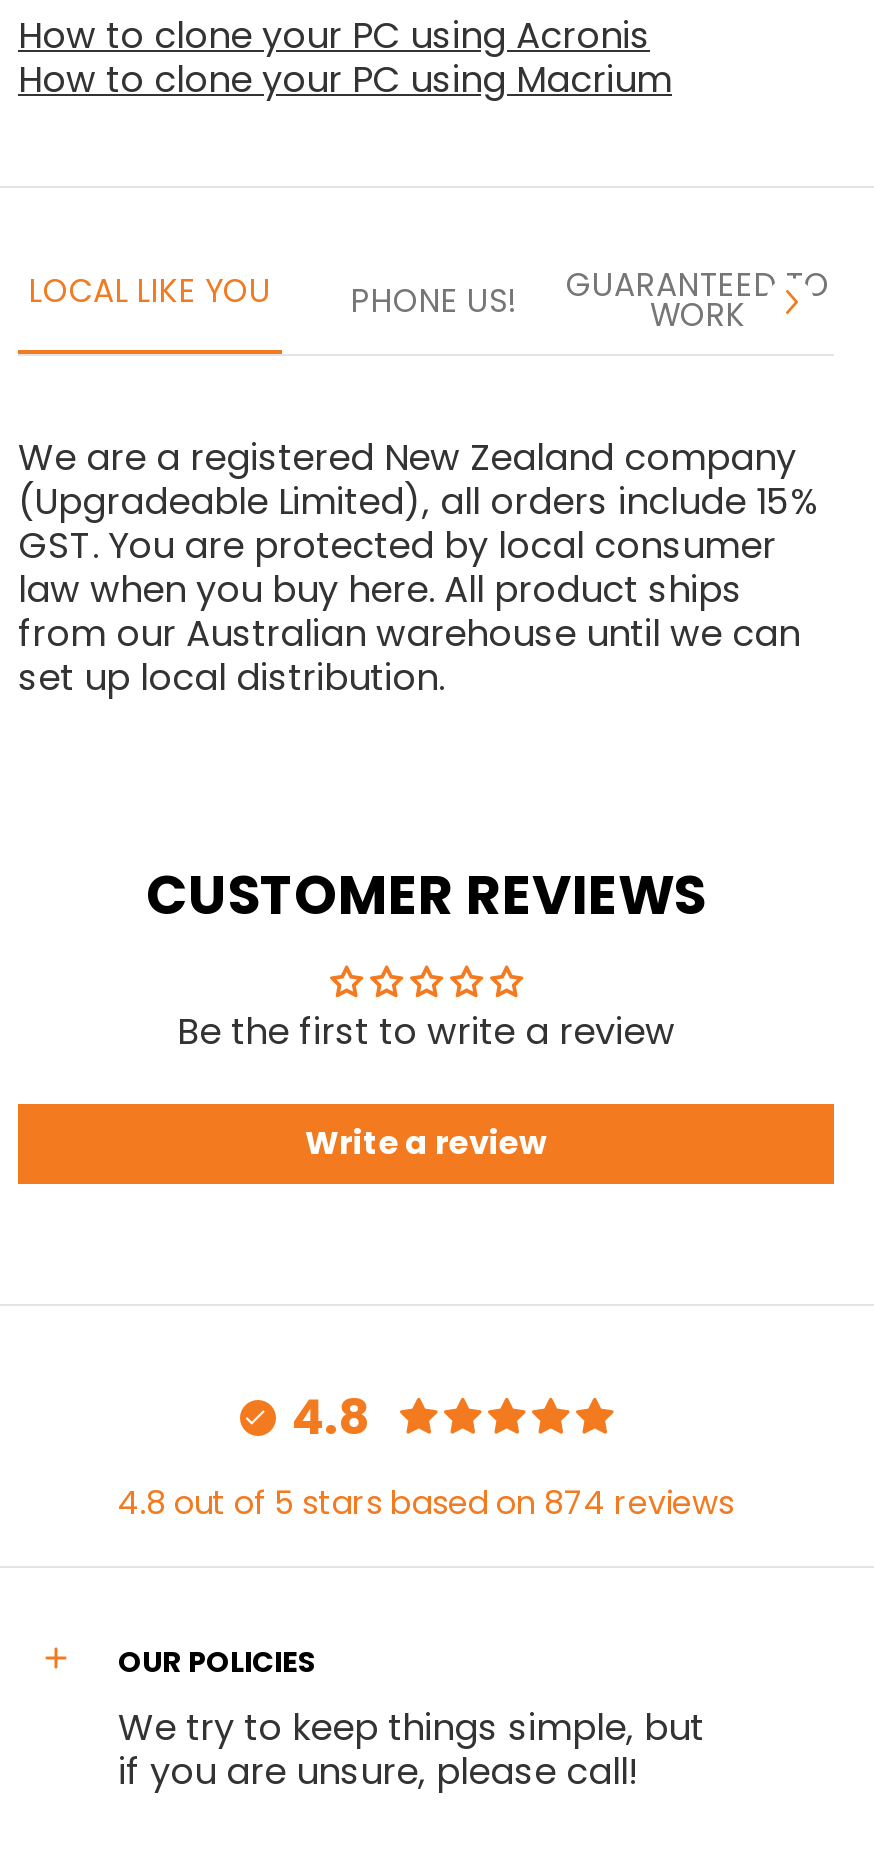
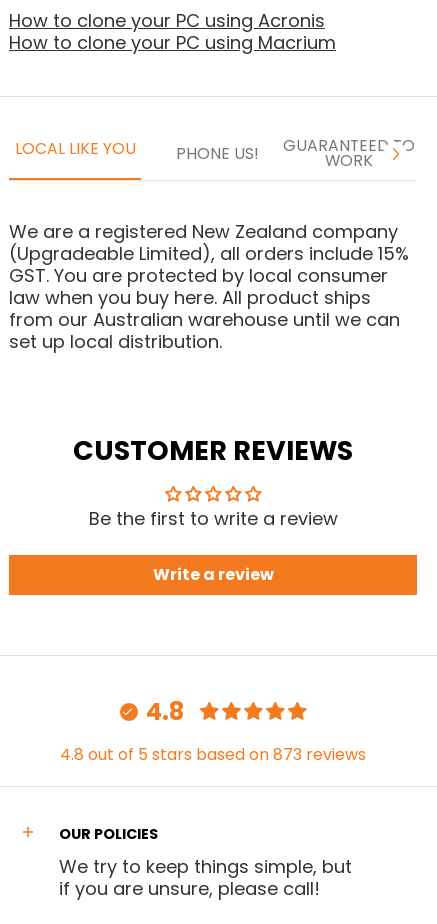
- 4.8 out of 5 stars based on 874 reviews
+ 4.8 out of 5 stars based on 873 reviews
